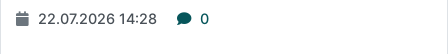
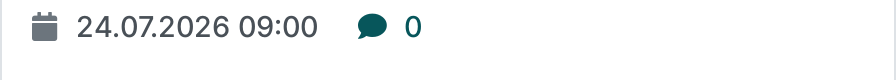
- 22.07.2026 14:28
+ 24.07.2026 09:00
